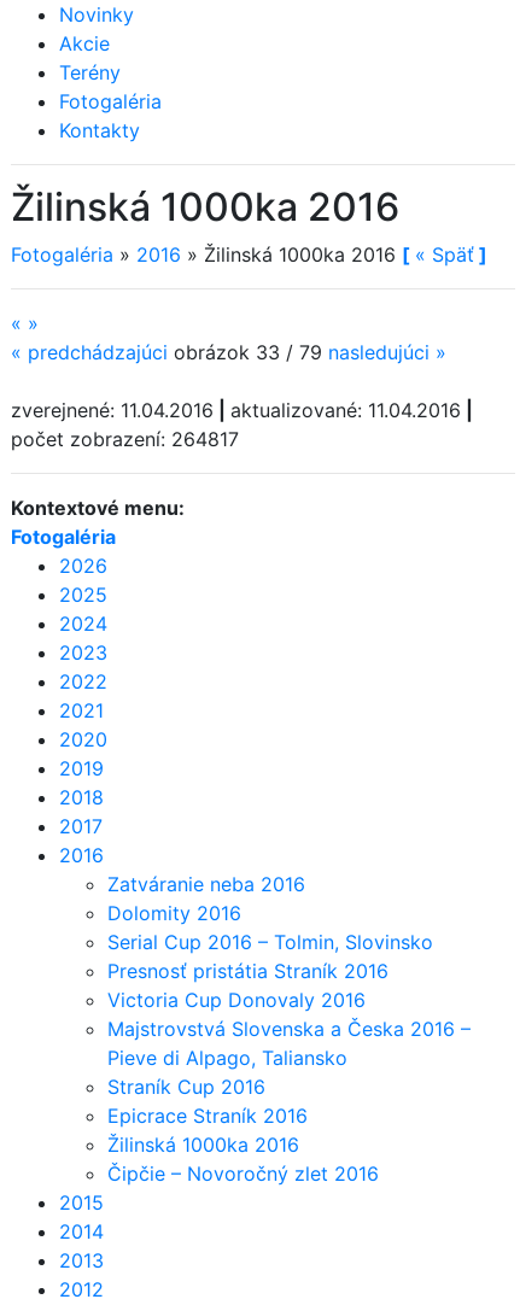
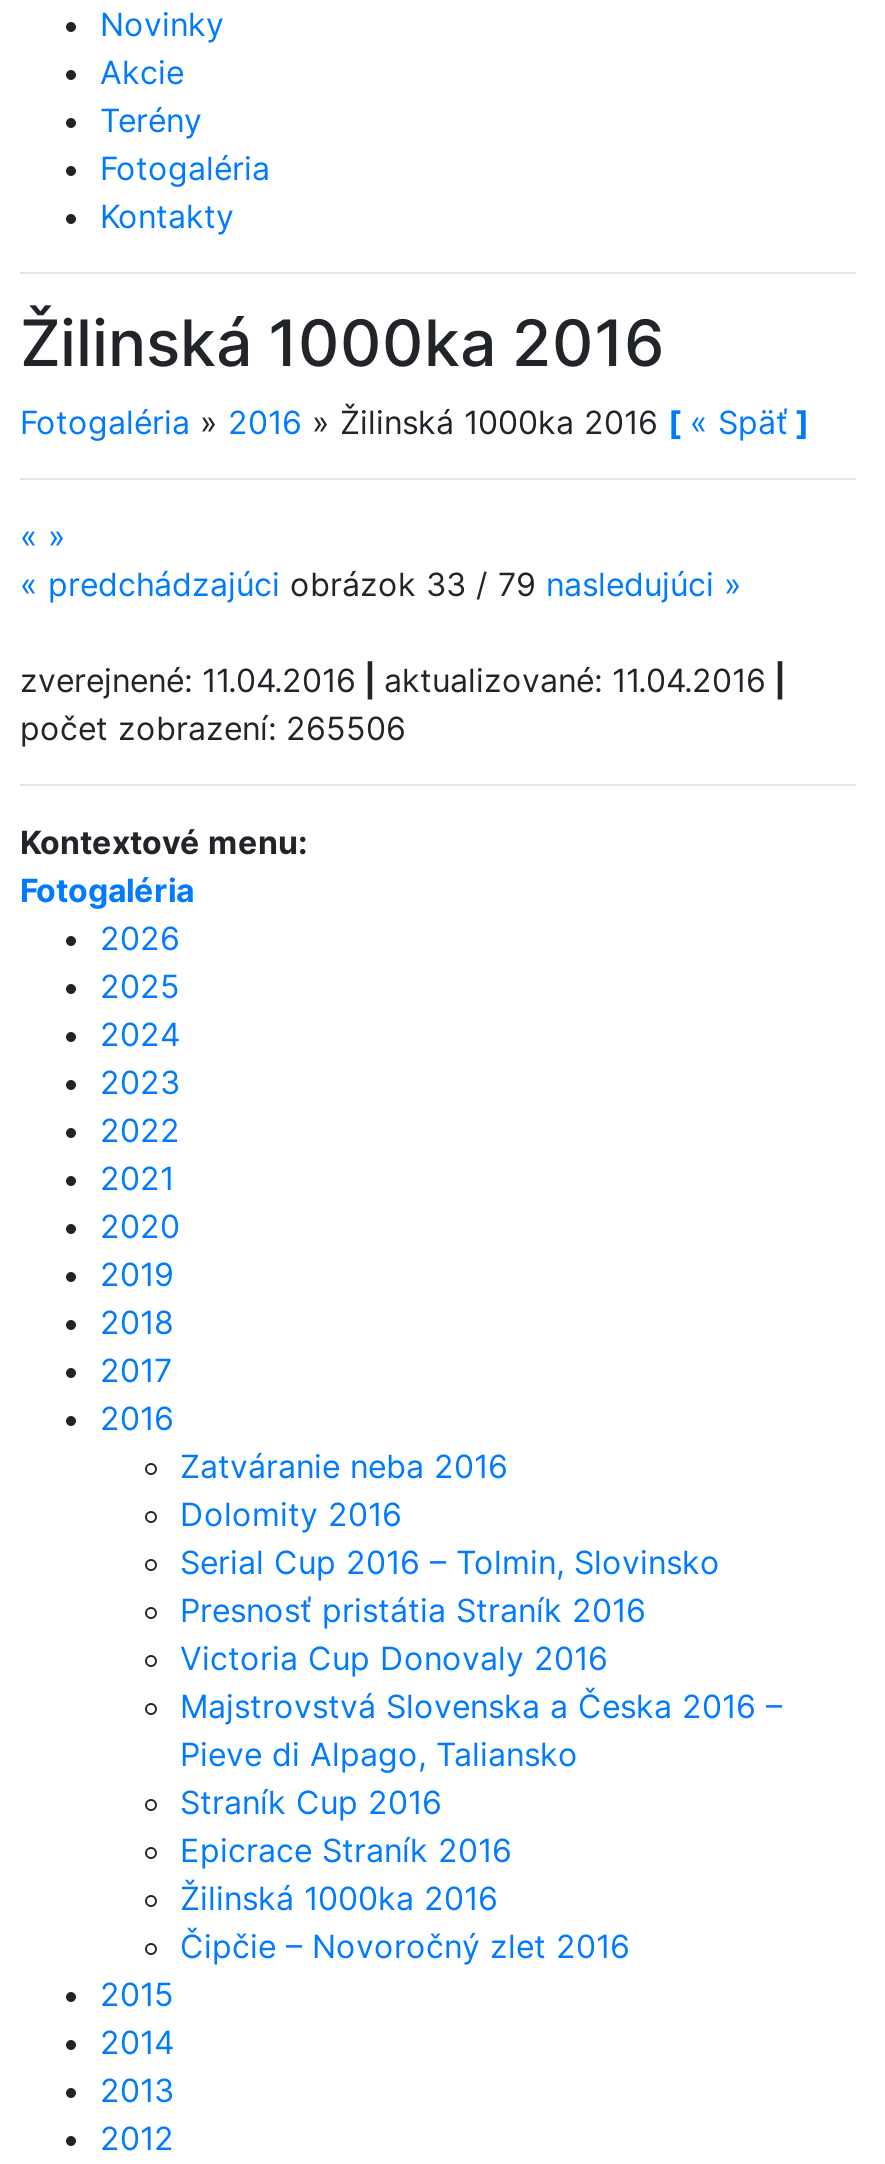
- počet zobrazení: 264817
+ počet zobrazení: 265506
